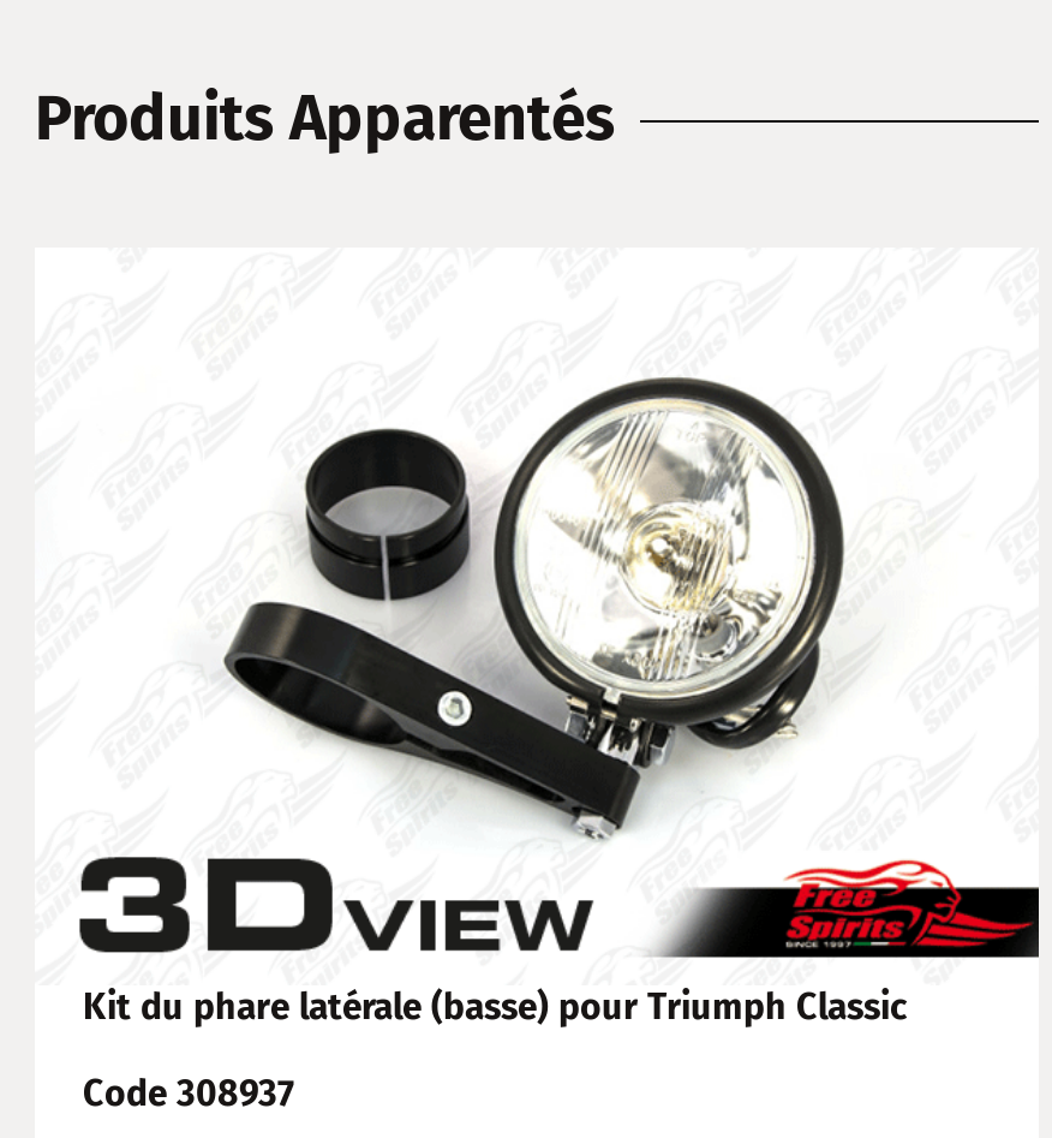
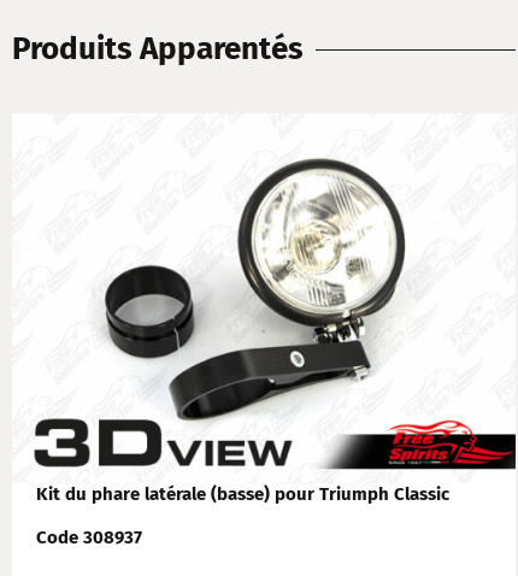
- [image]
+ [image]
